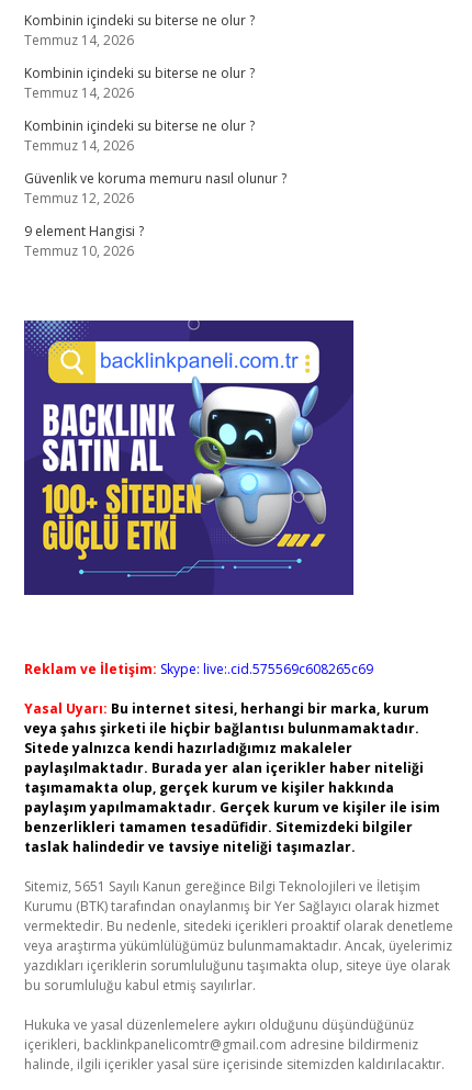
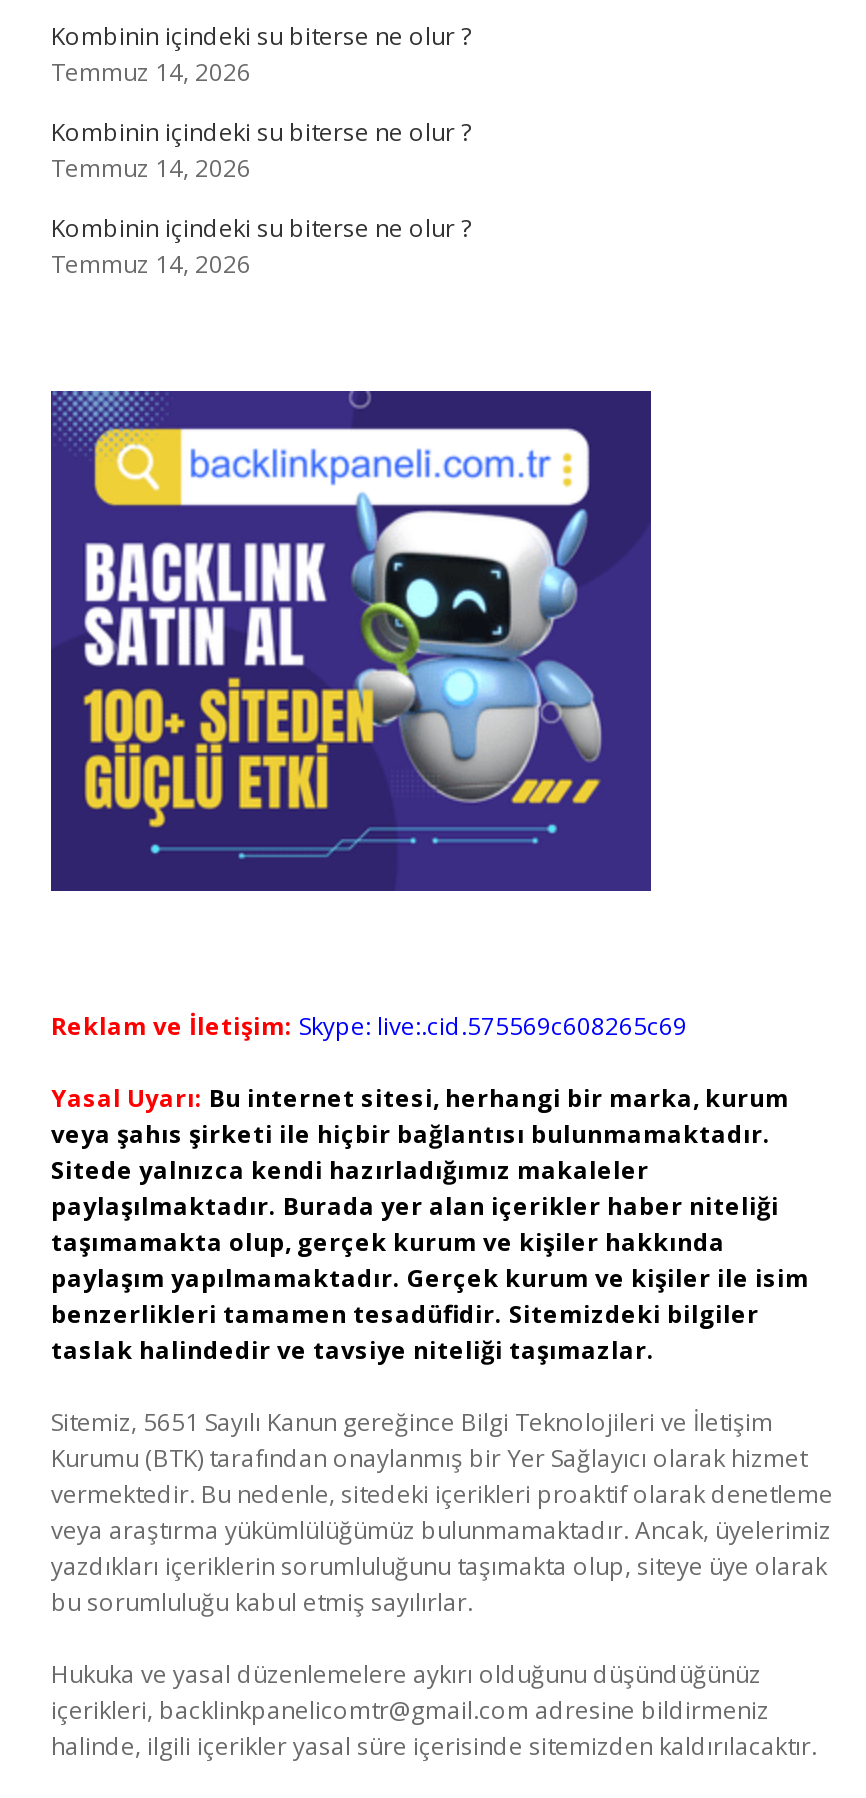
- Güvenlik ve koruma memuru nasıl olunur ?
- Temmuz 12, 2026
- 9 element Hangisi ?
- Temmuz 10, 2026
